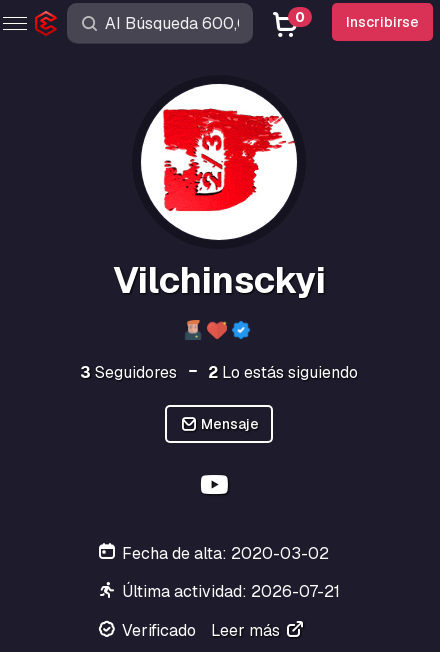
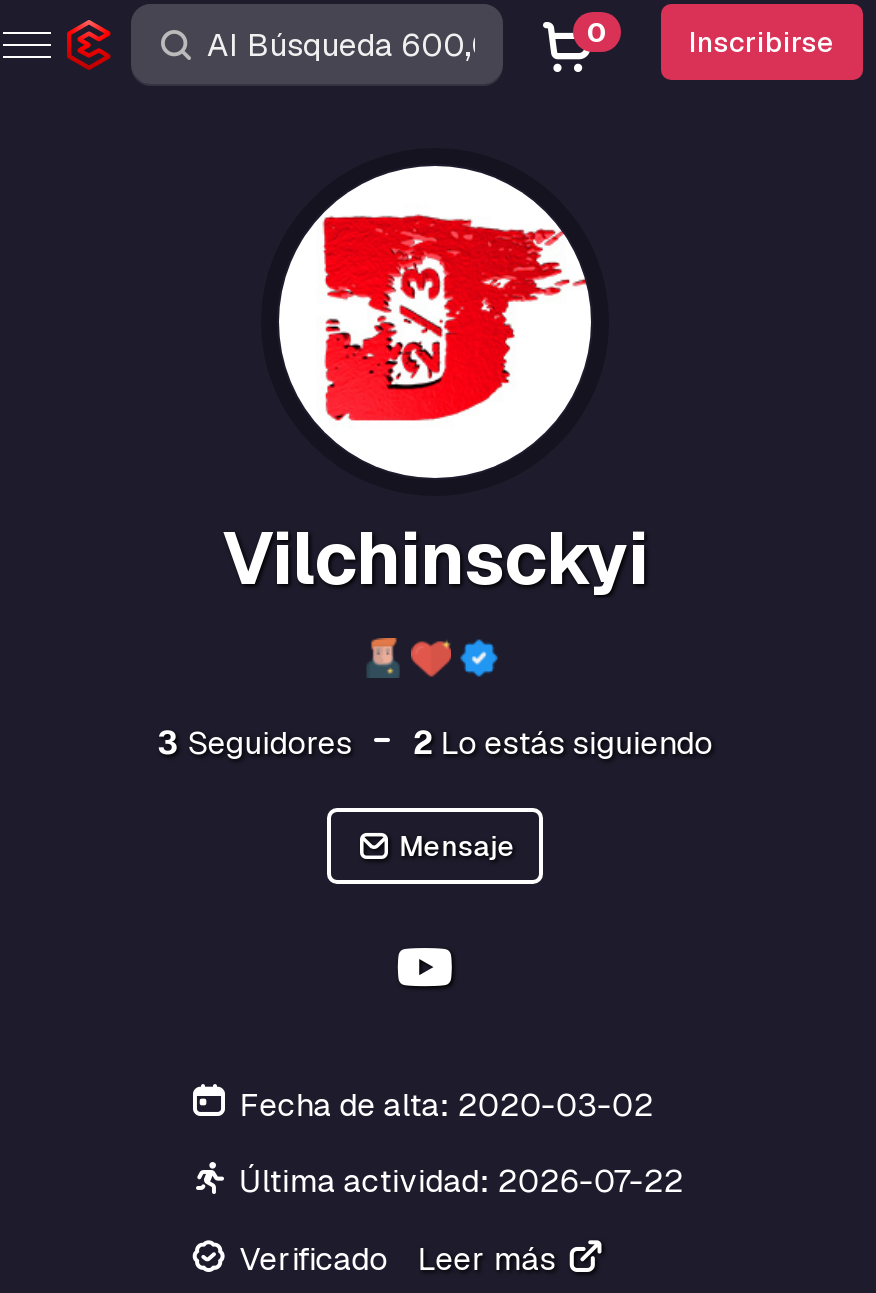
- Última actividad: 2026-07-21
+ Última actividad: 2026-07-22
